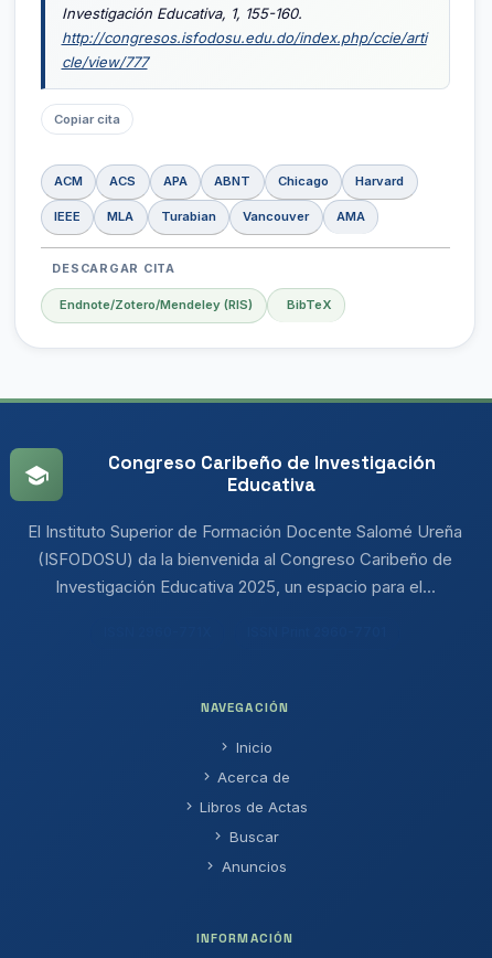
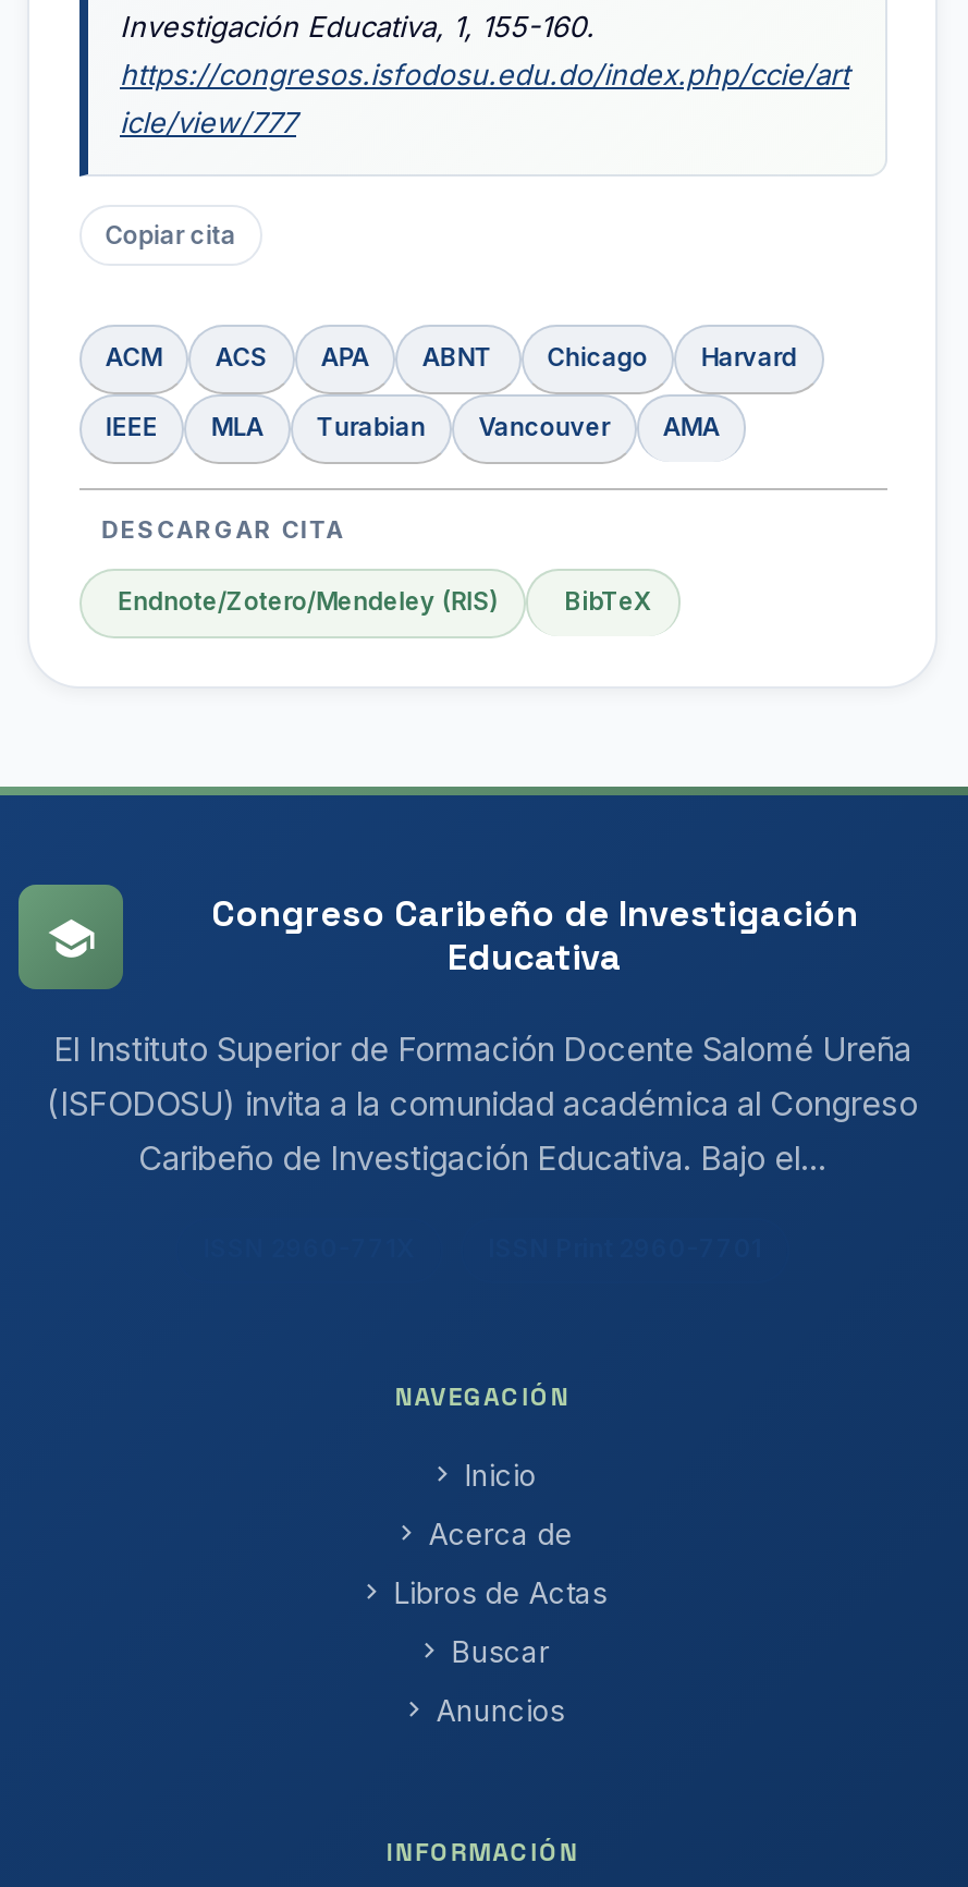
- http://congresos.isfodosu.edu.do/index.php/ccie/arti
- cle/view/777
+ https://congresos.isfodosu.edu.do/index.php/ccie/art
+ icle/view/777

- (ISFODOSU) da la bienvenida al Congreso Caribeño de
- Investigación Educativa 2025, un espacio para el...
+ (ISFODOSU) invita a la comunidad académica al Congreso
+ Caribeño de Investigación Educativa. Bajo el...
